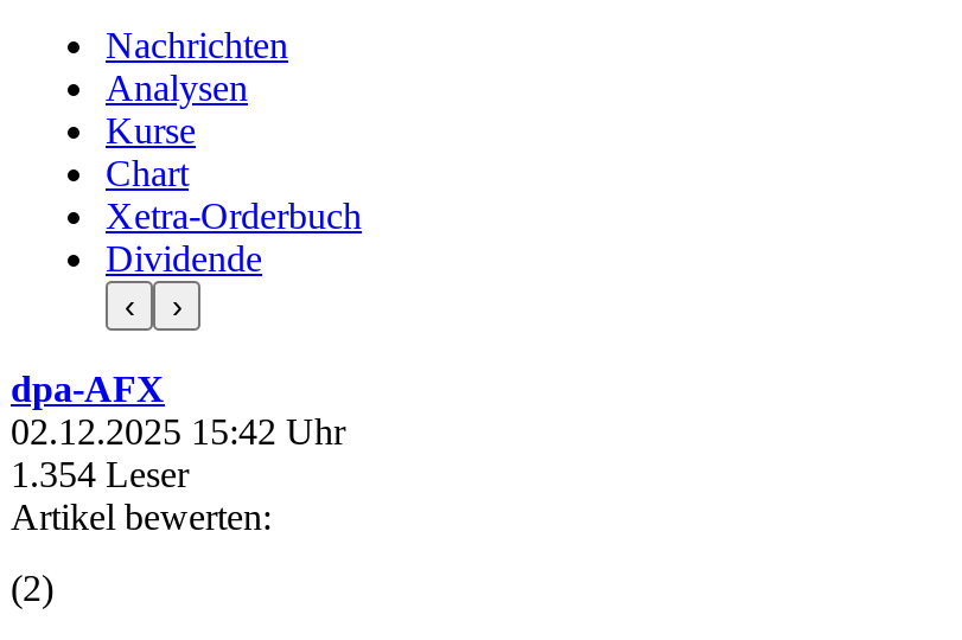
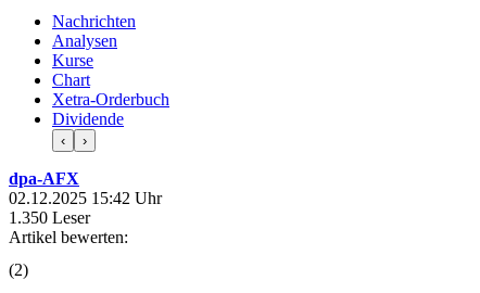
- 1.354 Leser
+ 1.350 Leser
